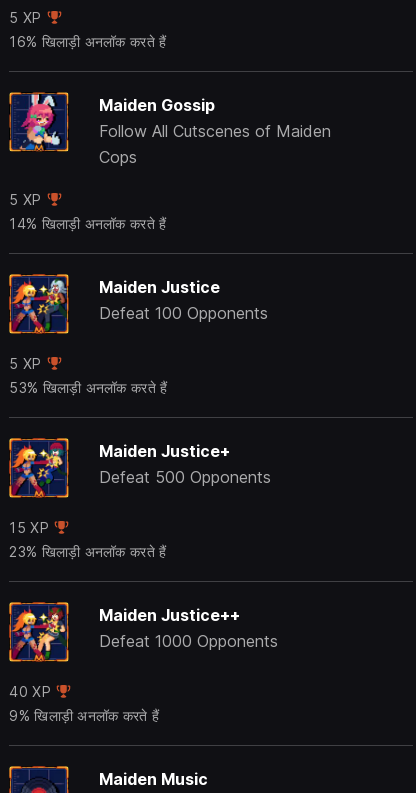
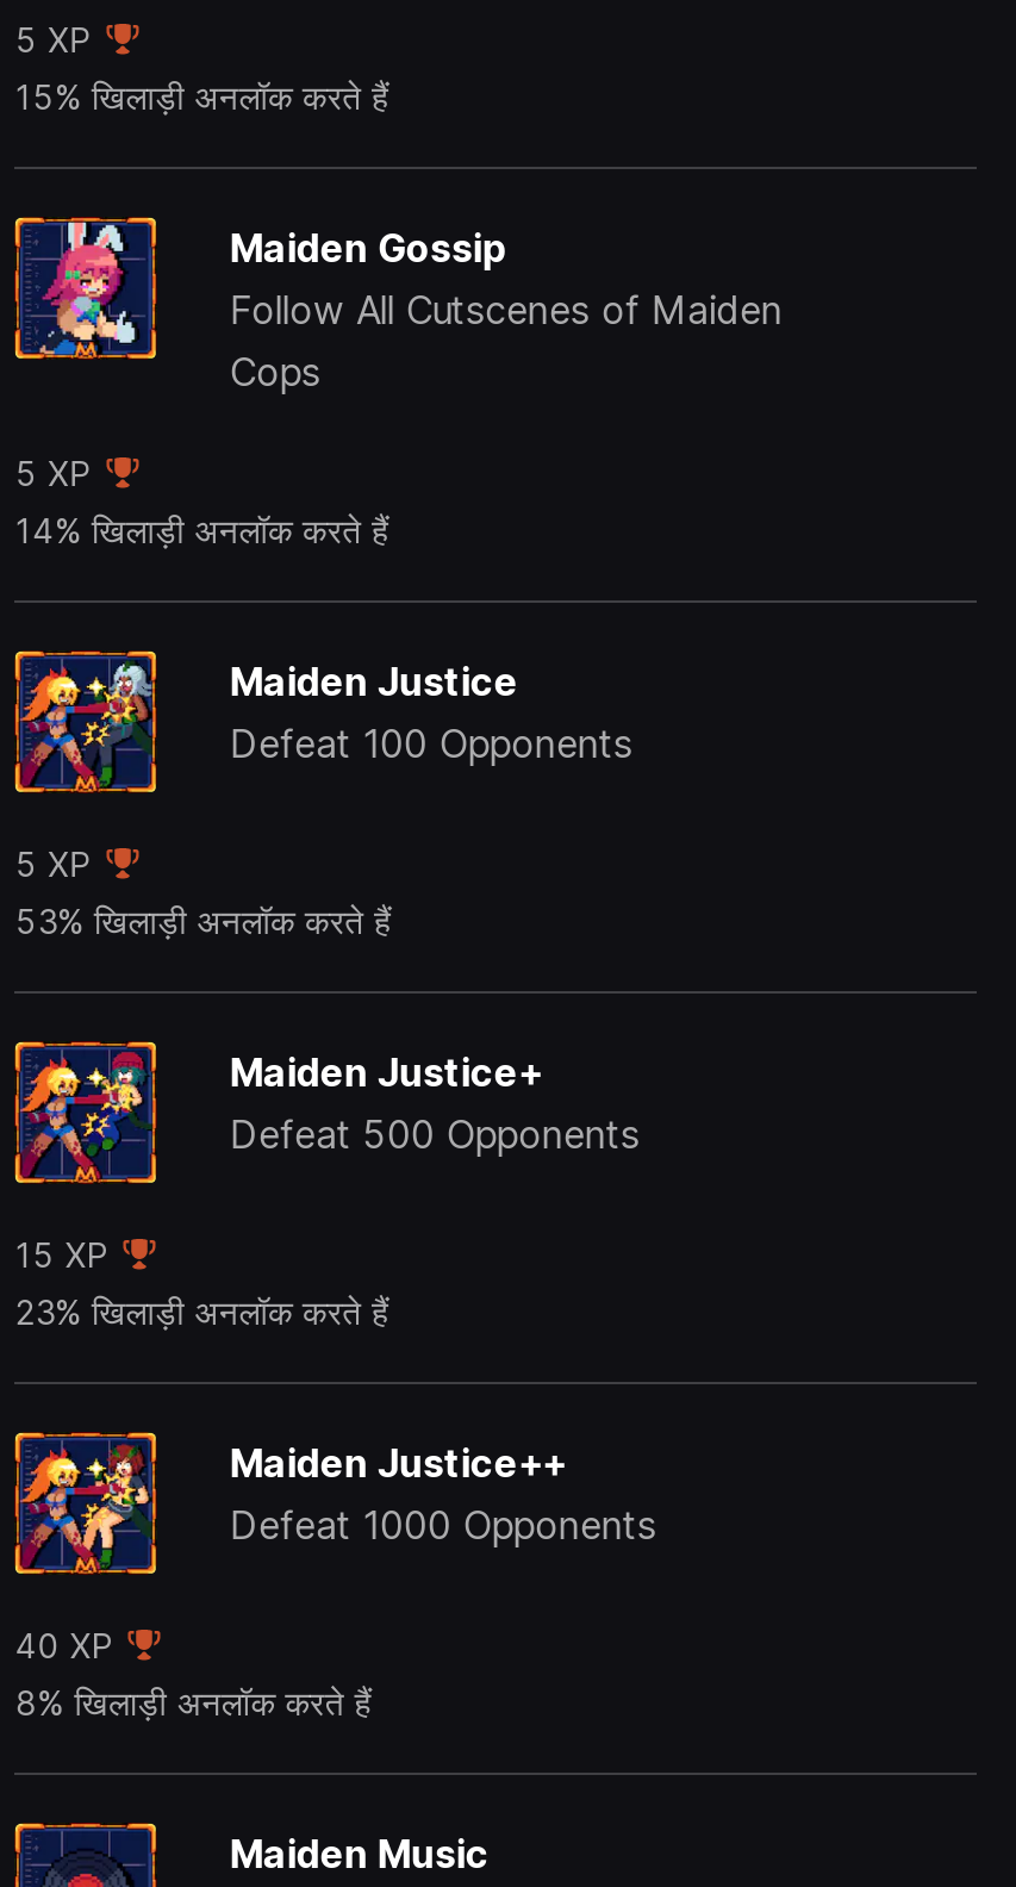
- 16% खिलाड़ी अनलॉक करते हैं
+ 15% खिलाड़ी अनलॉक करते हैं

- 9% खिलाड़ी अनलॉक करते हैं
+ 8% खिलाड़ी अनलॉक करते हैं
